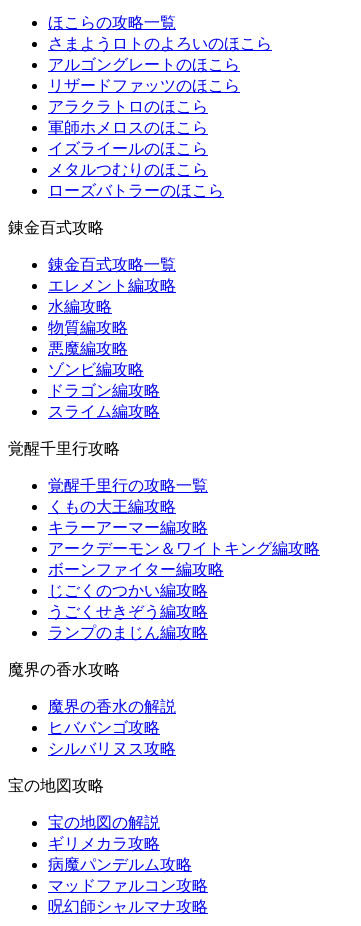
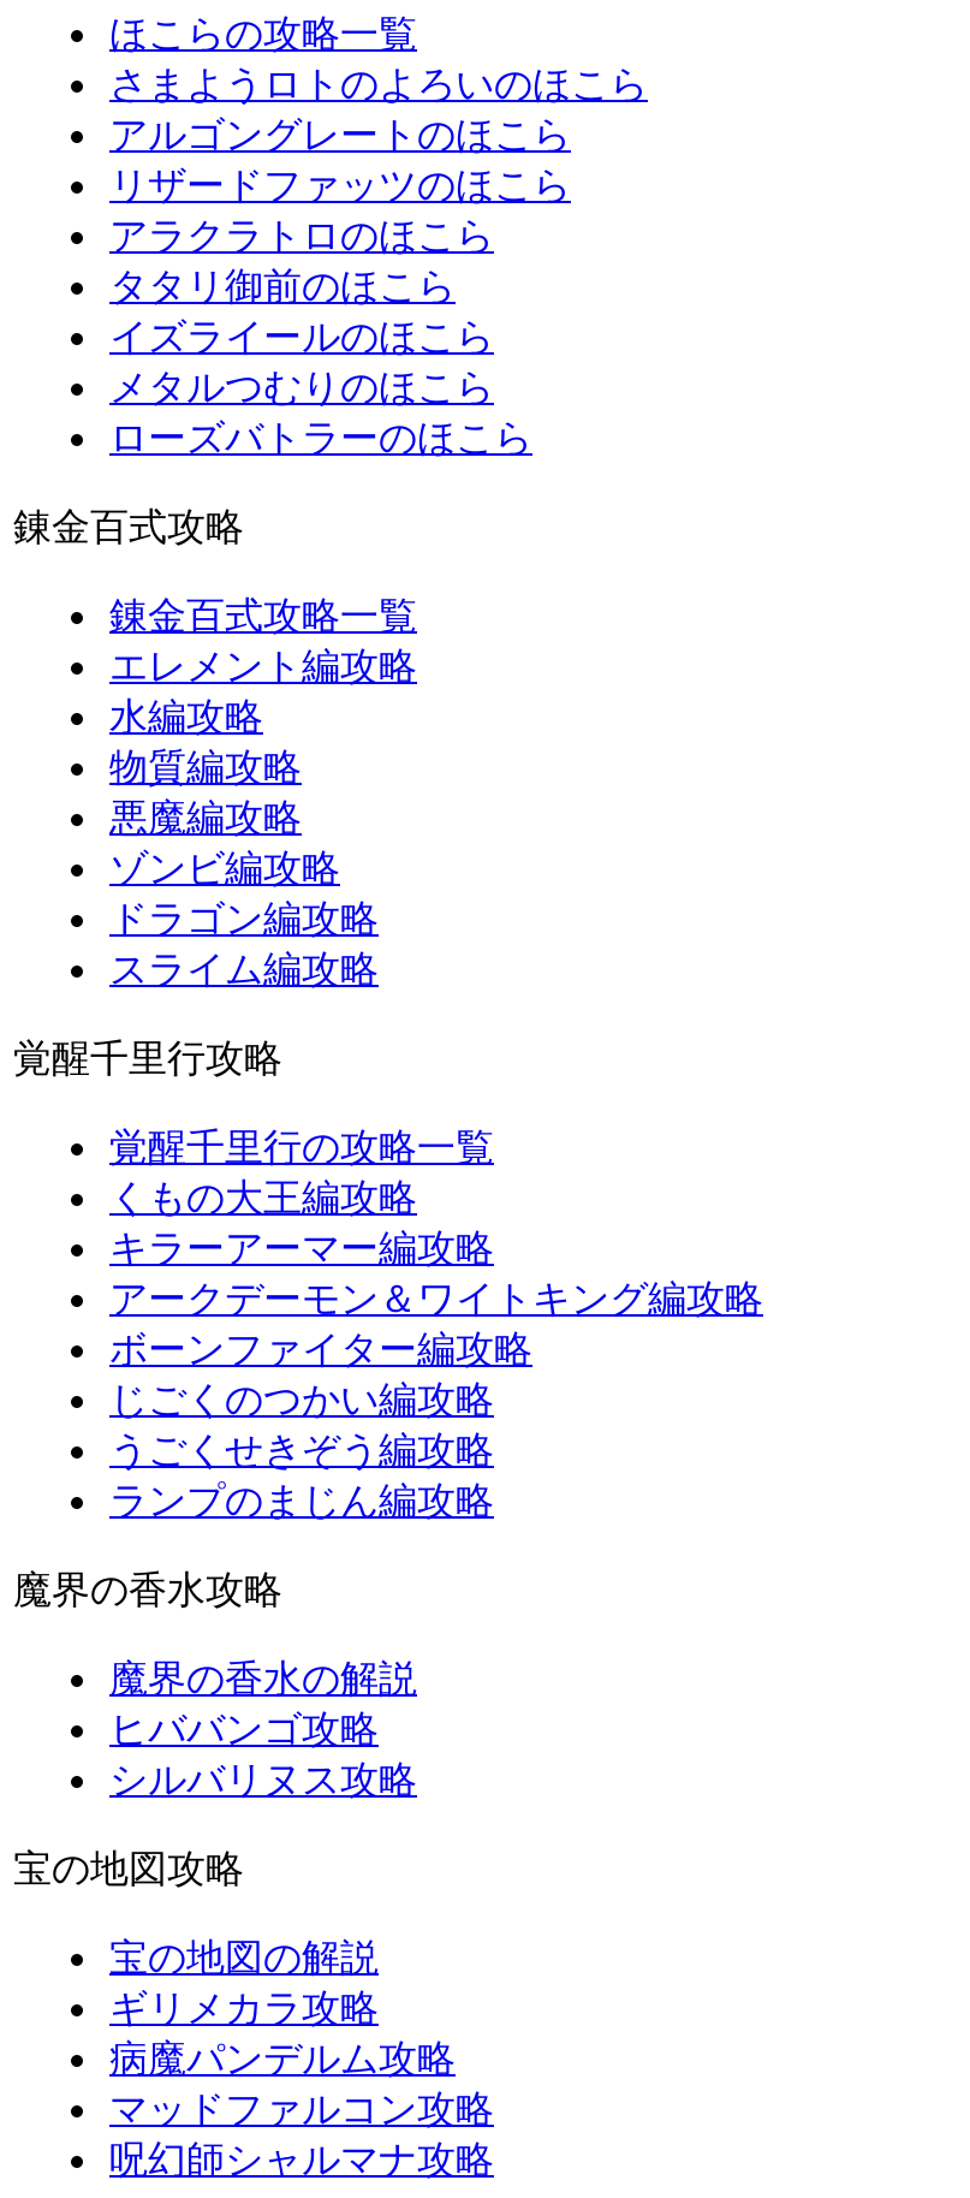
- 軍師ホメロスのほこら
+ タタリ御前のほこら
